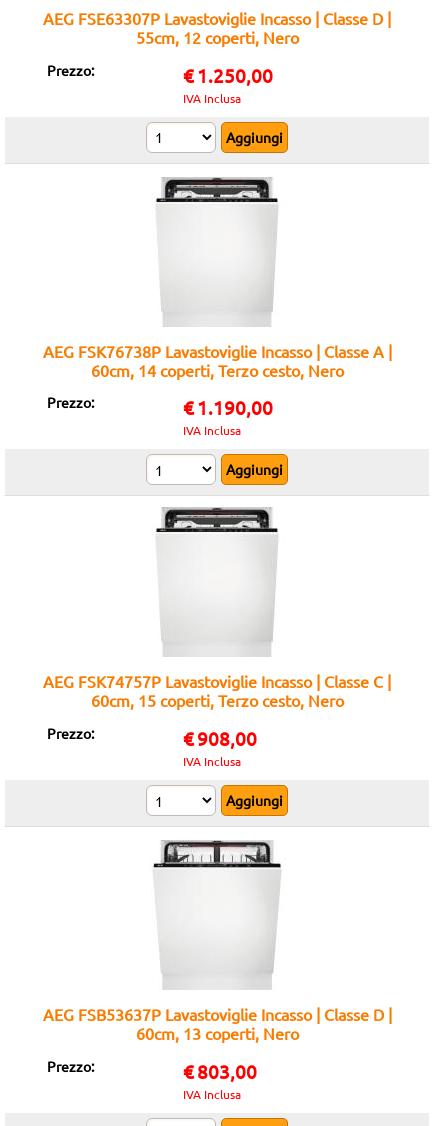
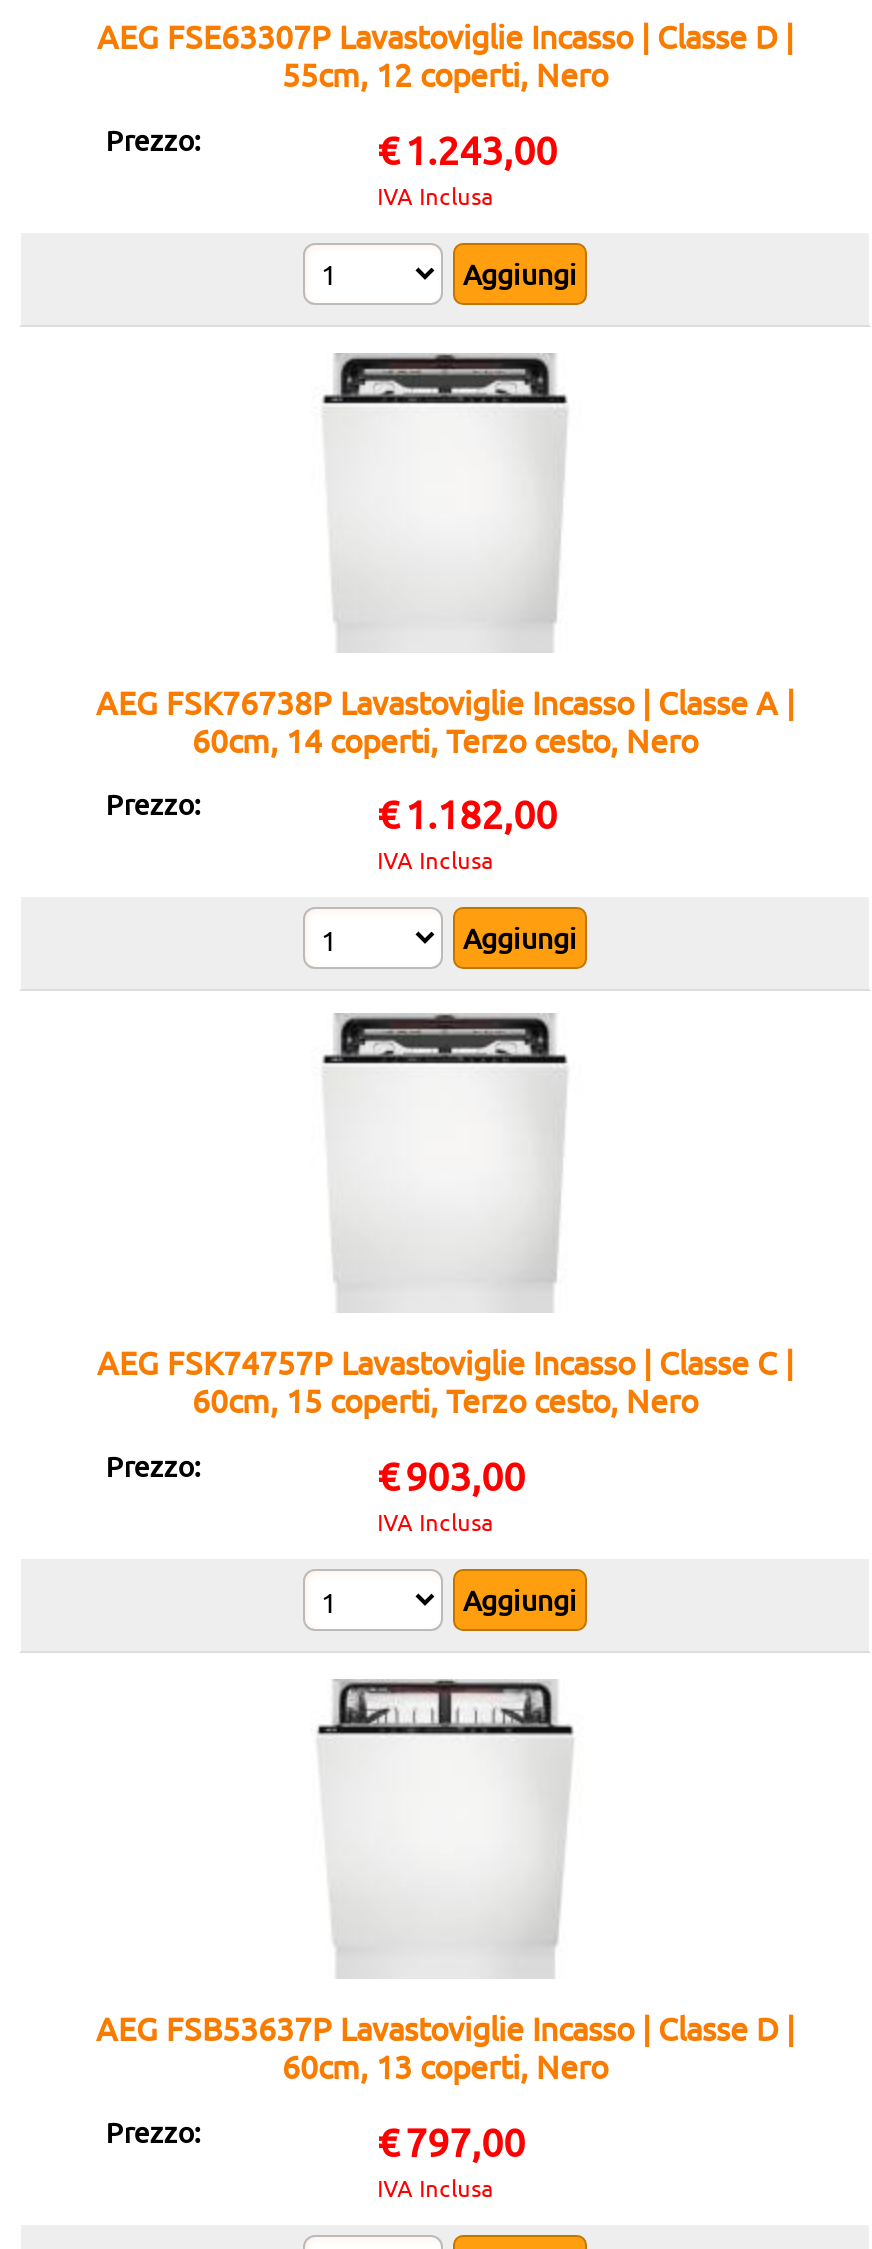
- € 1.250,00
+ € 1.243,00

- € 1.190,00
+ € 1.182,00

- € 908,00
+ € 903,00

- € 803,00
+ € 797,00
